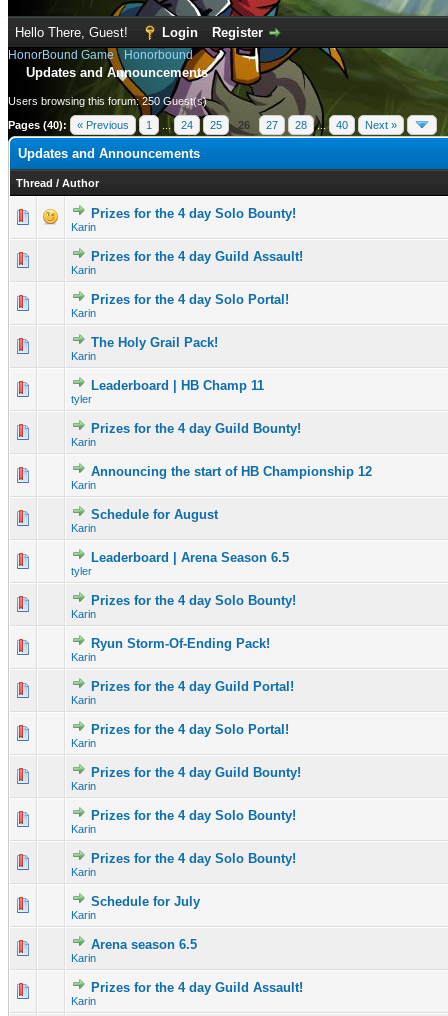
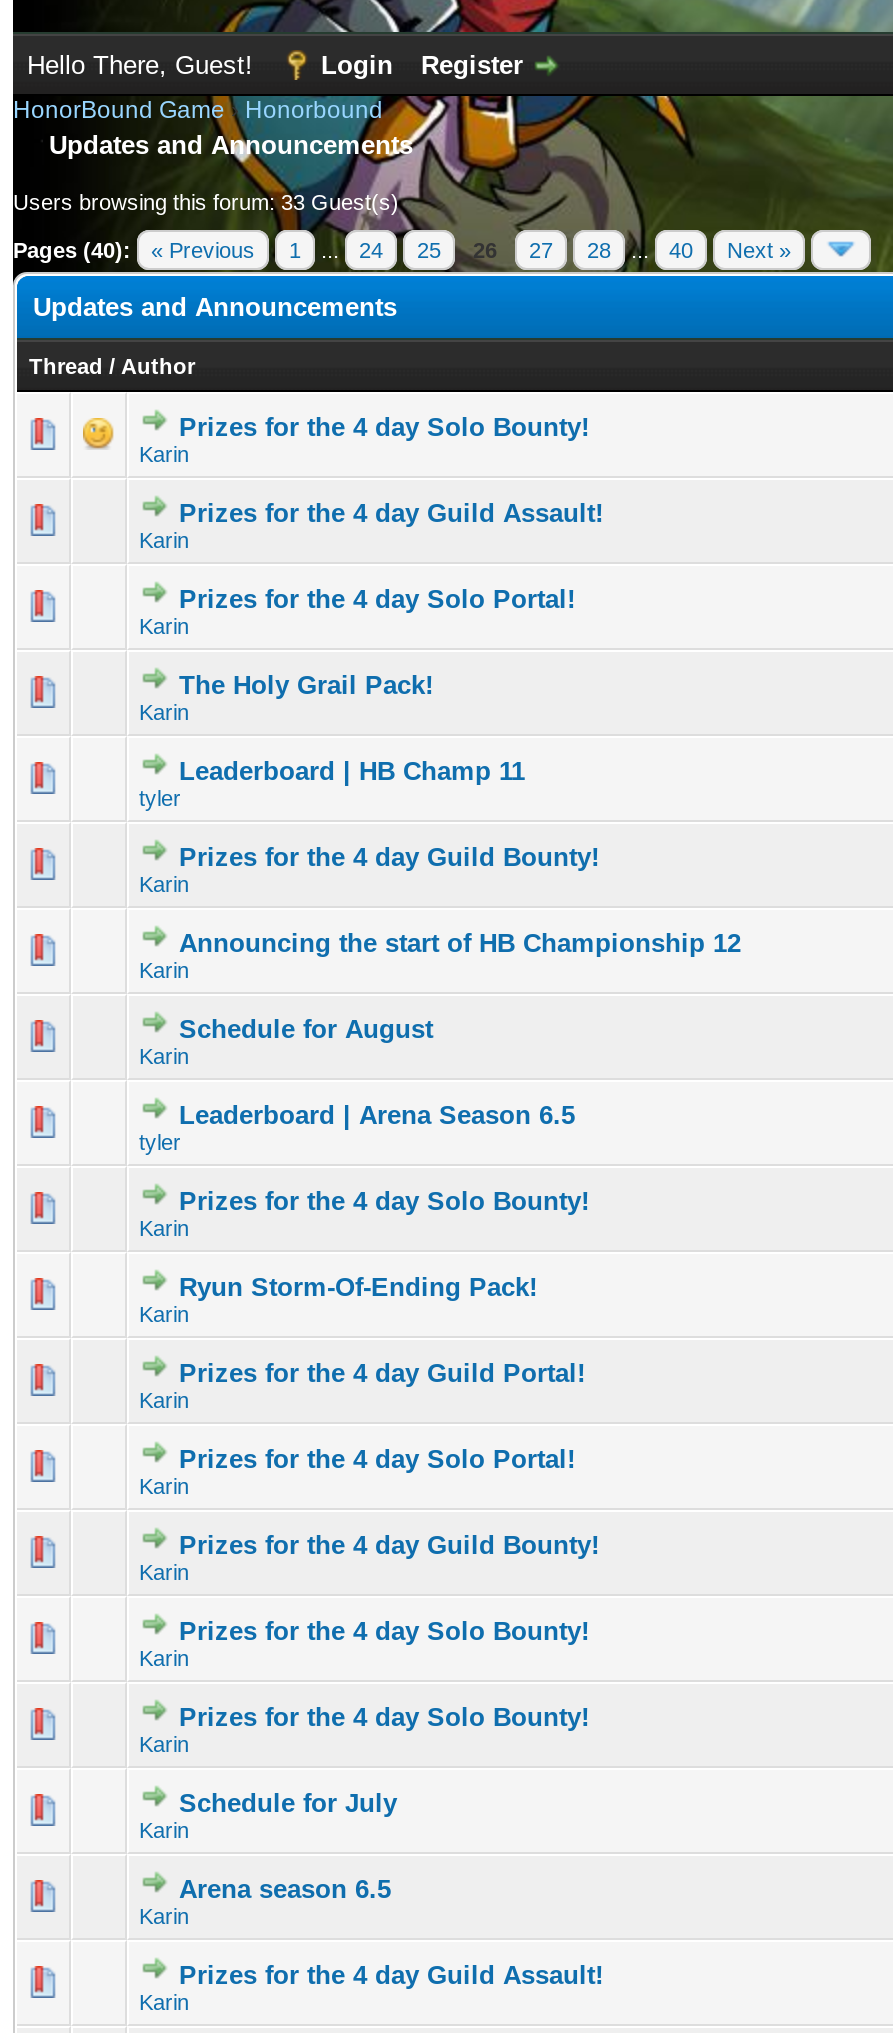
- Users browsing this forum: 250 Guest(s)
+ Users browsing this forum: 33 Guest(s)
